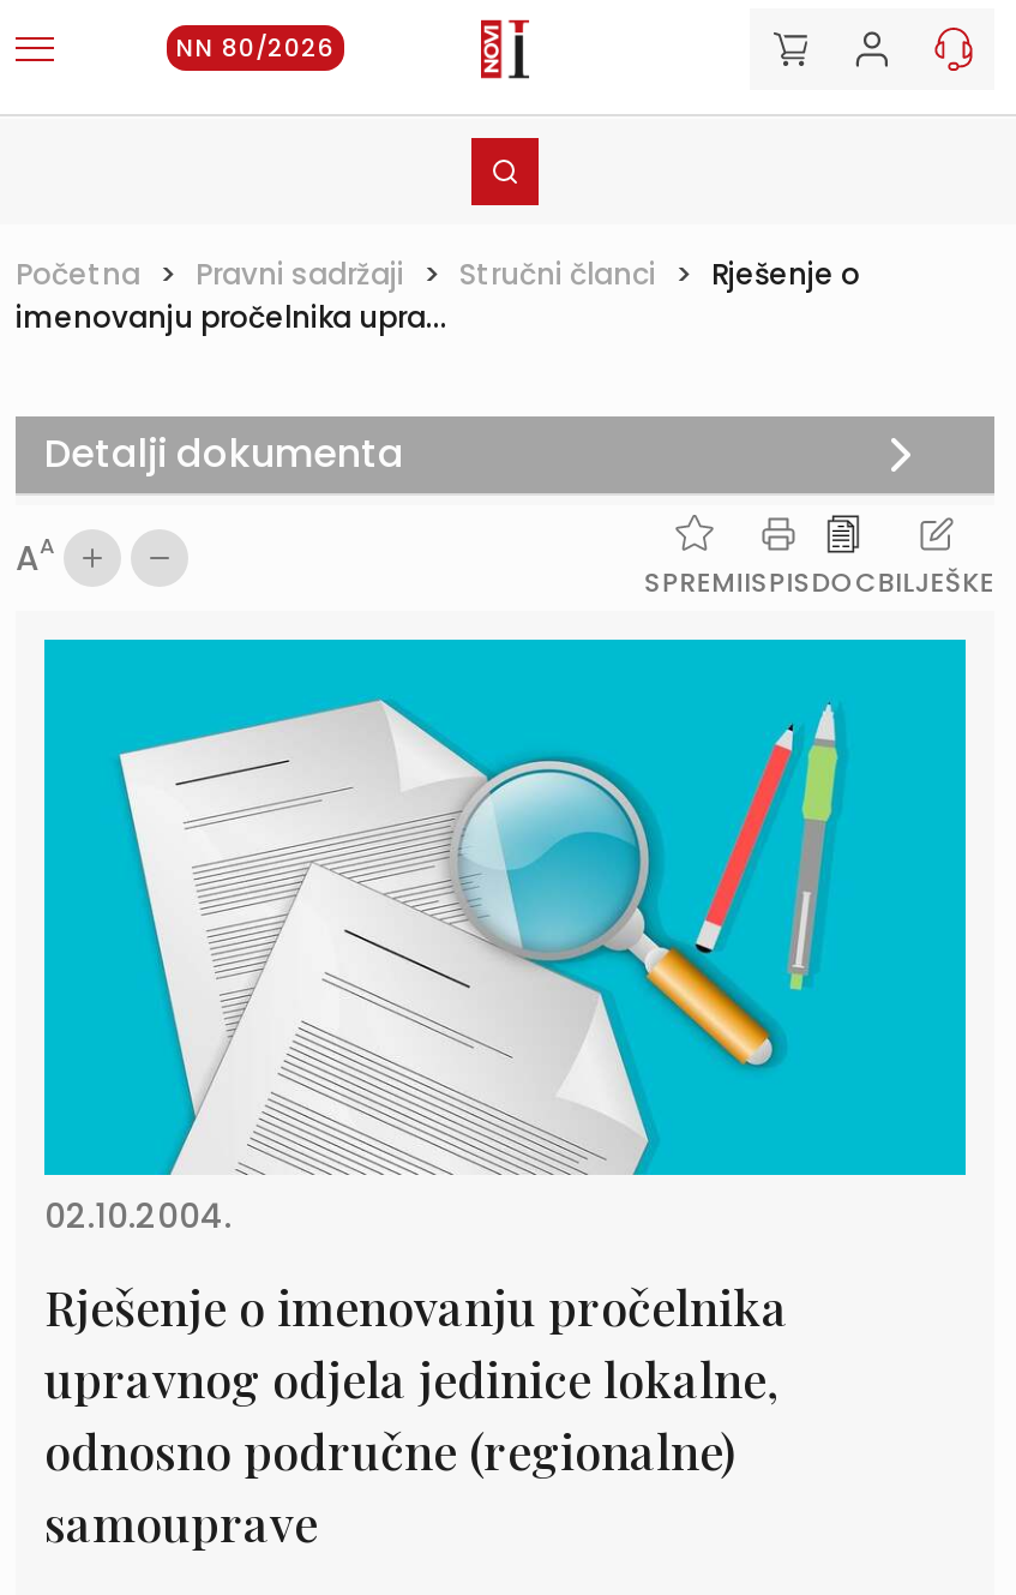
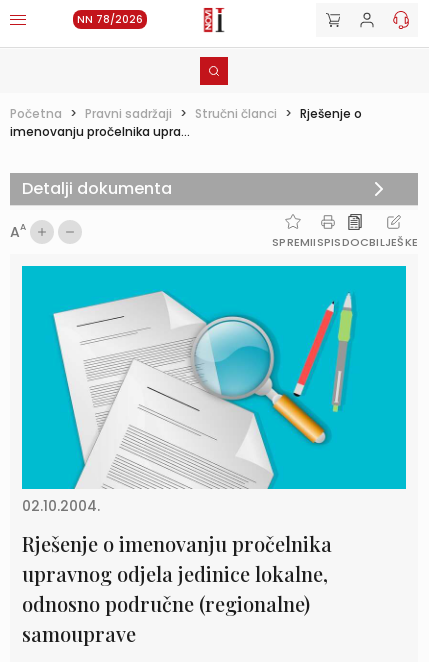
- NN 80/2026
+ NN 78/2026
